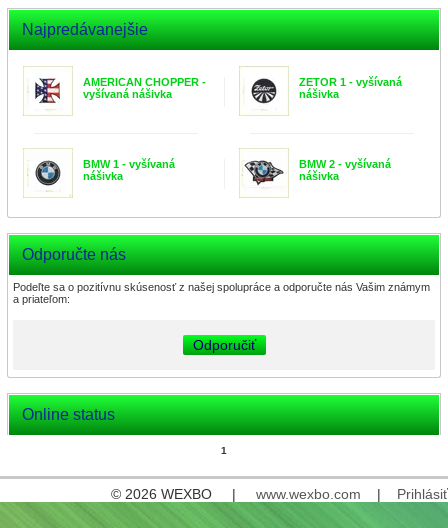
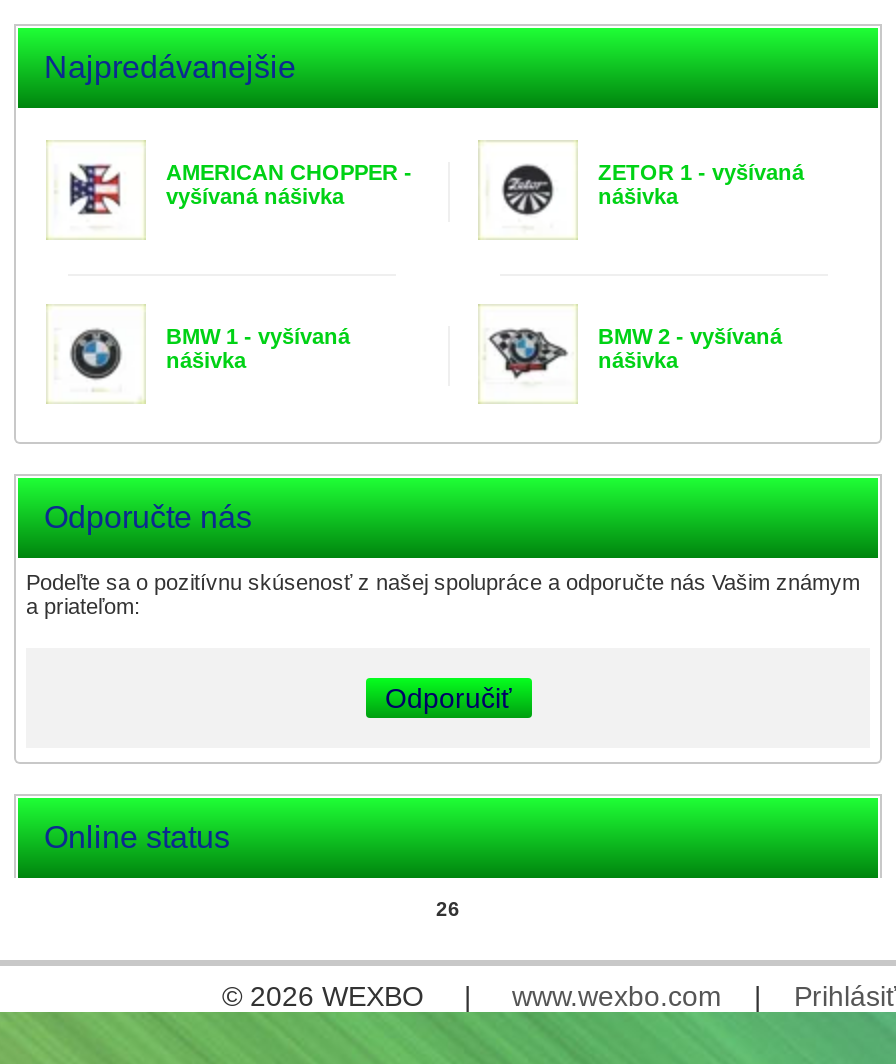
- 1
+ 26
